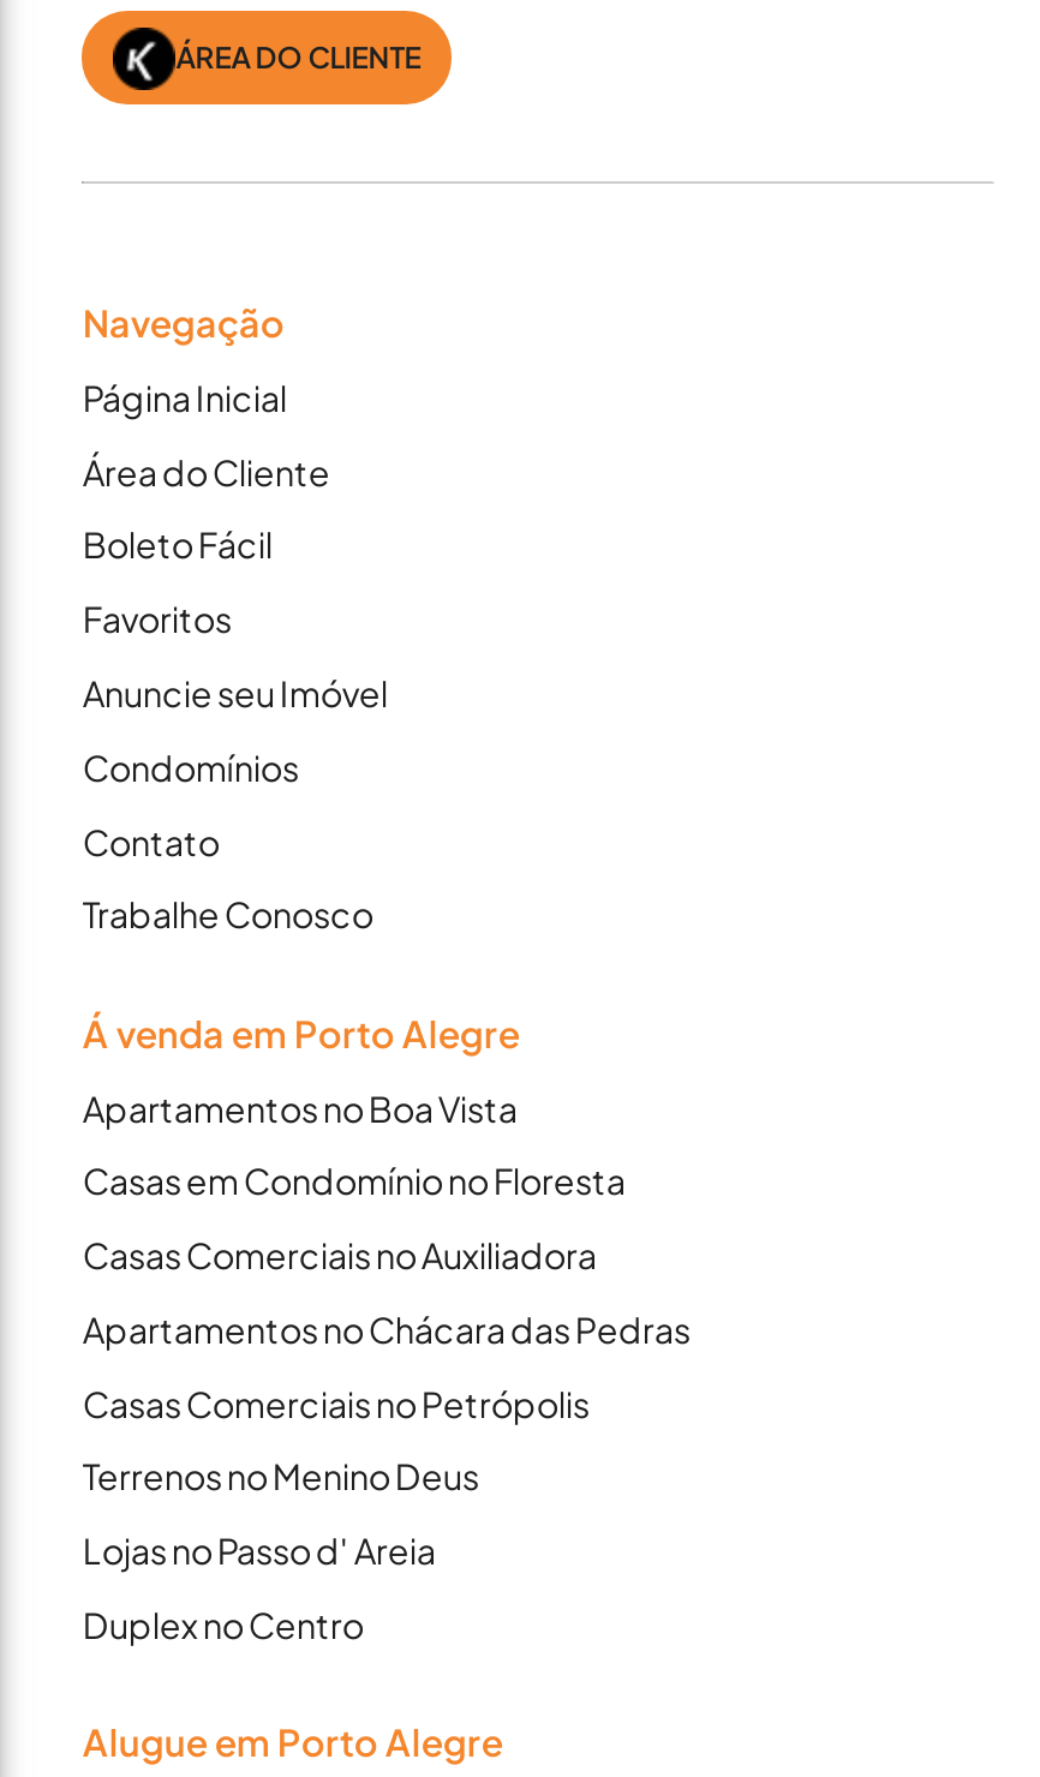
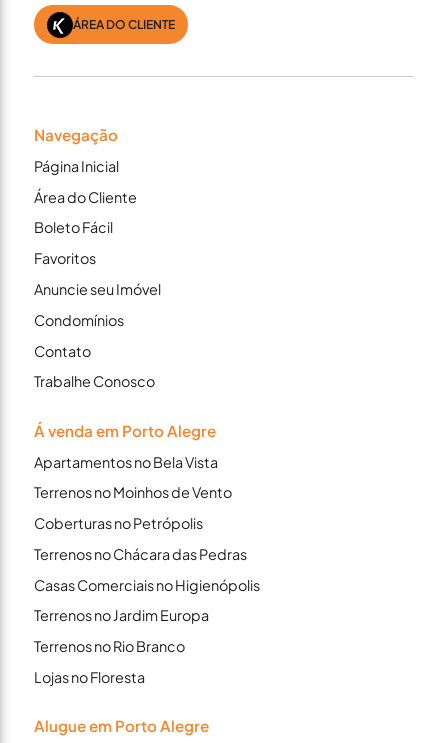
- Apartamentos no Boa Vista
+ Apartamentos no Bela Vista

- Casas em Condomínio no Floresta
+ Terrenos no Moinhos de Vento

- Casas Comerciais no Auxiliadora
+ Coberturas no Petrópolis

- Apartamentos no Chácara das Pedras
+ Terrenos no Chácara das Pedras

- Casas Comerciais no Petrópolis
+ Casas Comerciais no Higienópolis

- Terrenos no Menino Deus
+ Terrenos no Jardim Europa

- Lojas no Passo d' Areia
+ Terrenos no Rio Branco

- Duplex no Centro
+ Lojas no Floresta
